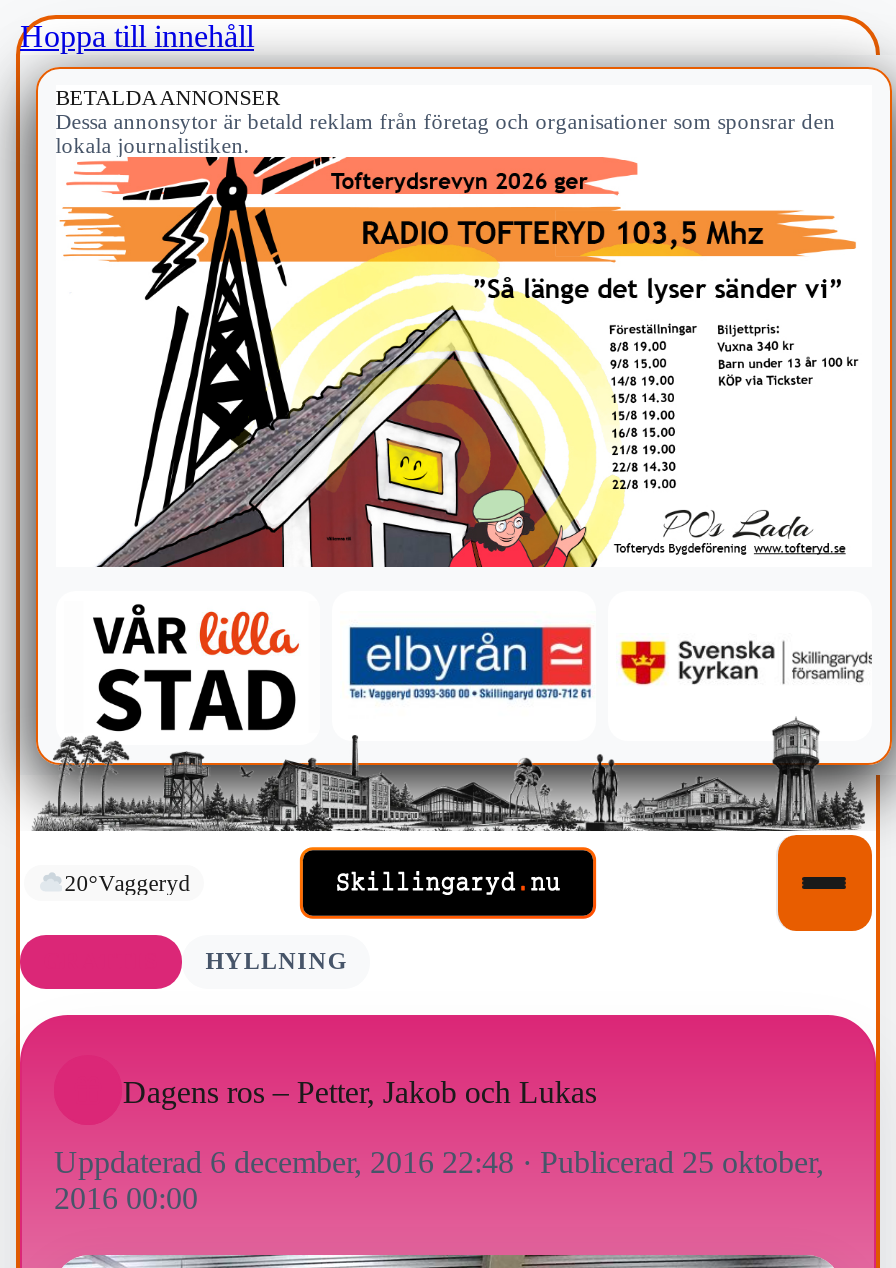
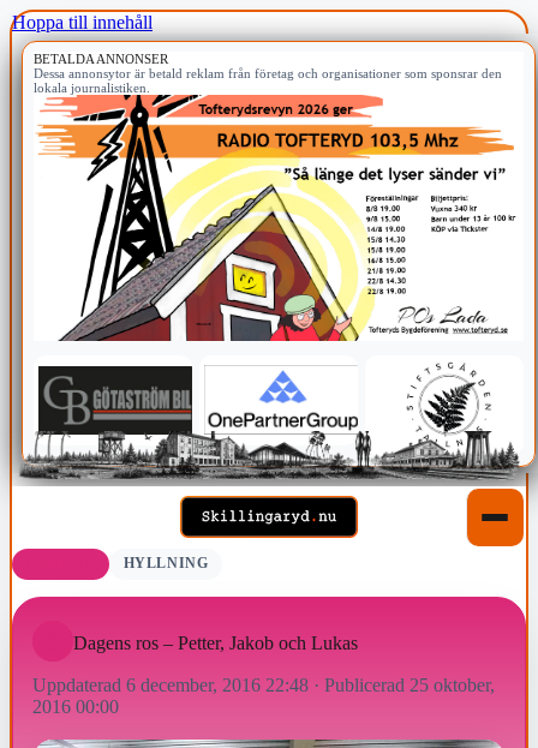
- [image]
+ [image]

- 20°Vaggeryd
